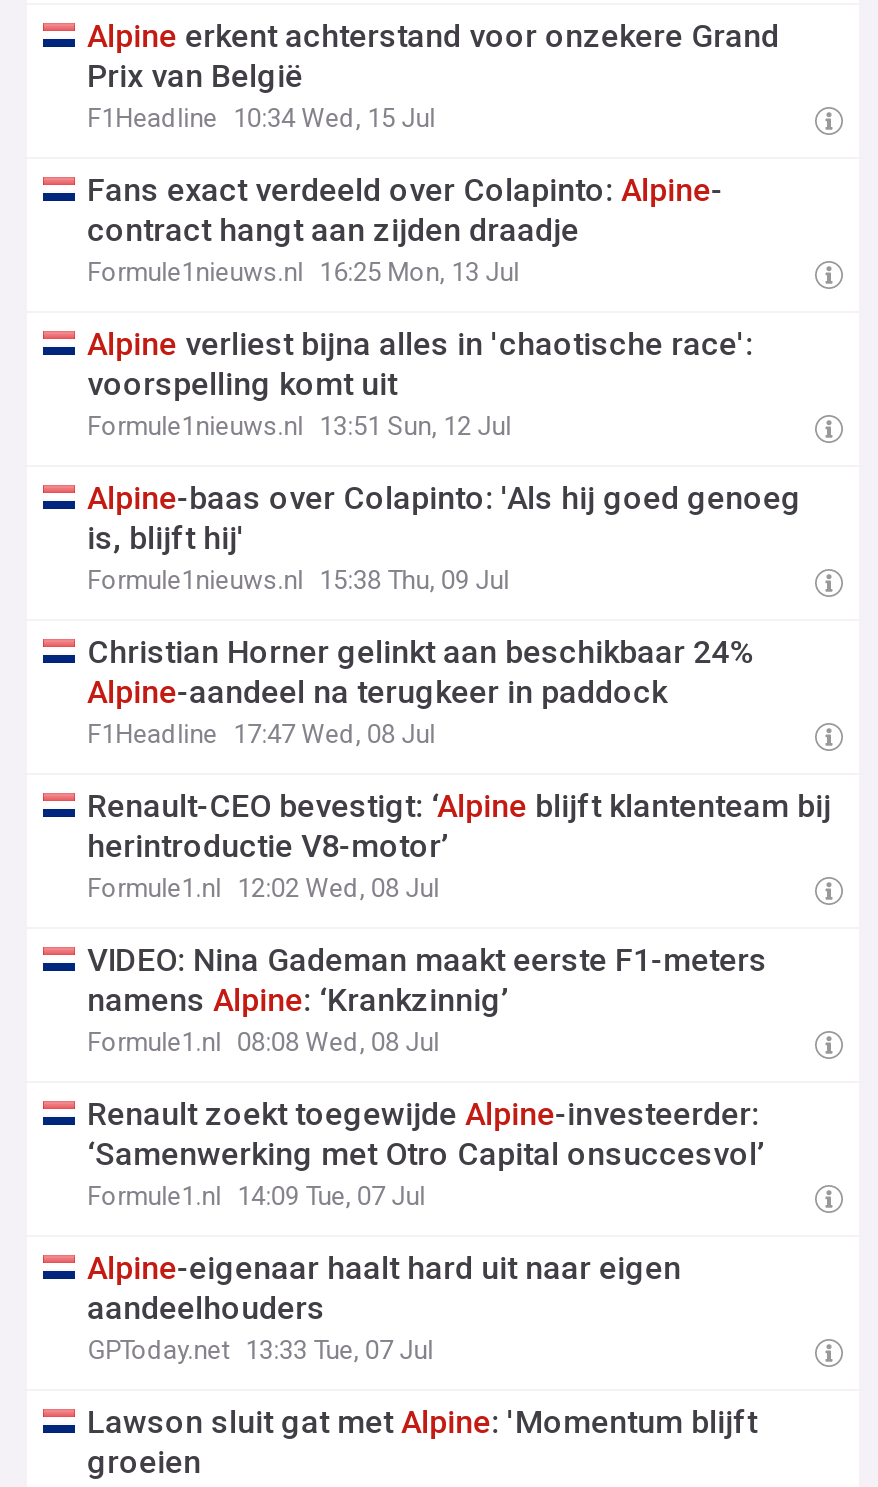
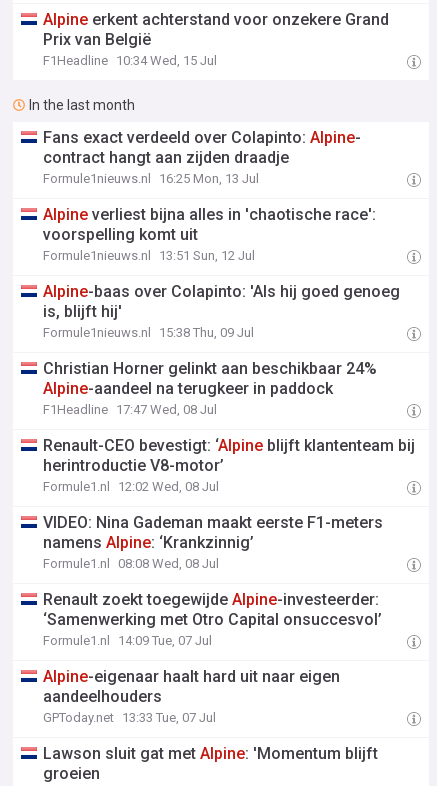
+ In the last month
